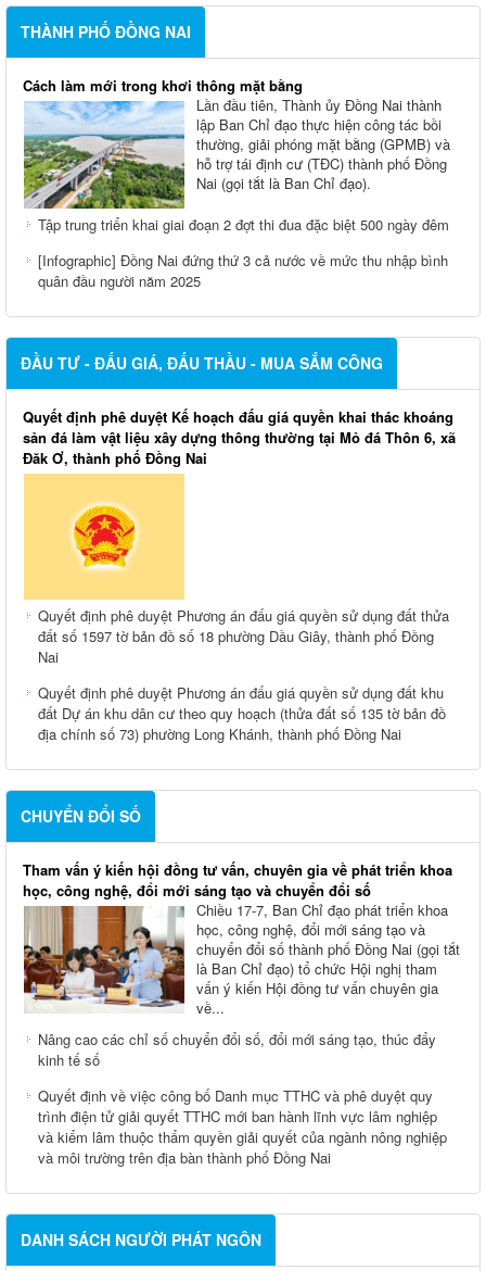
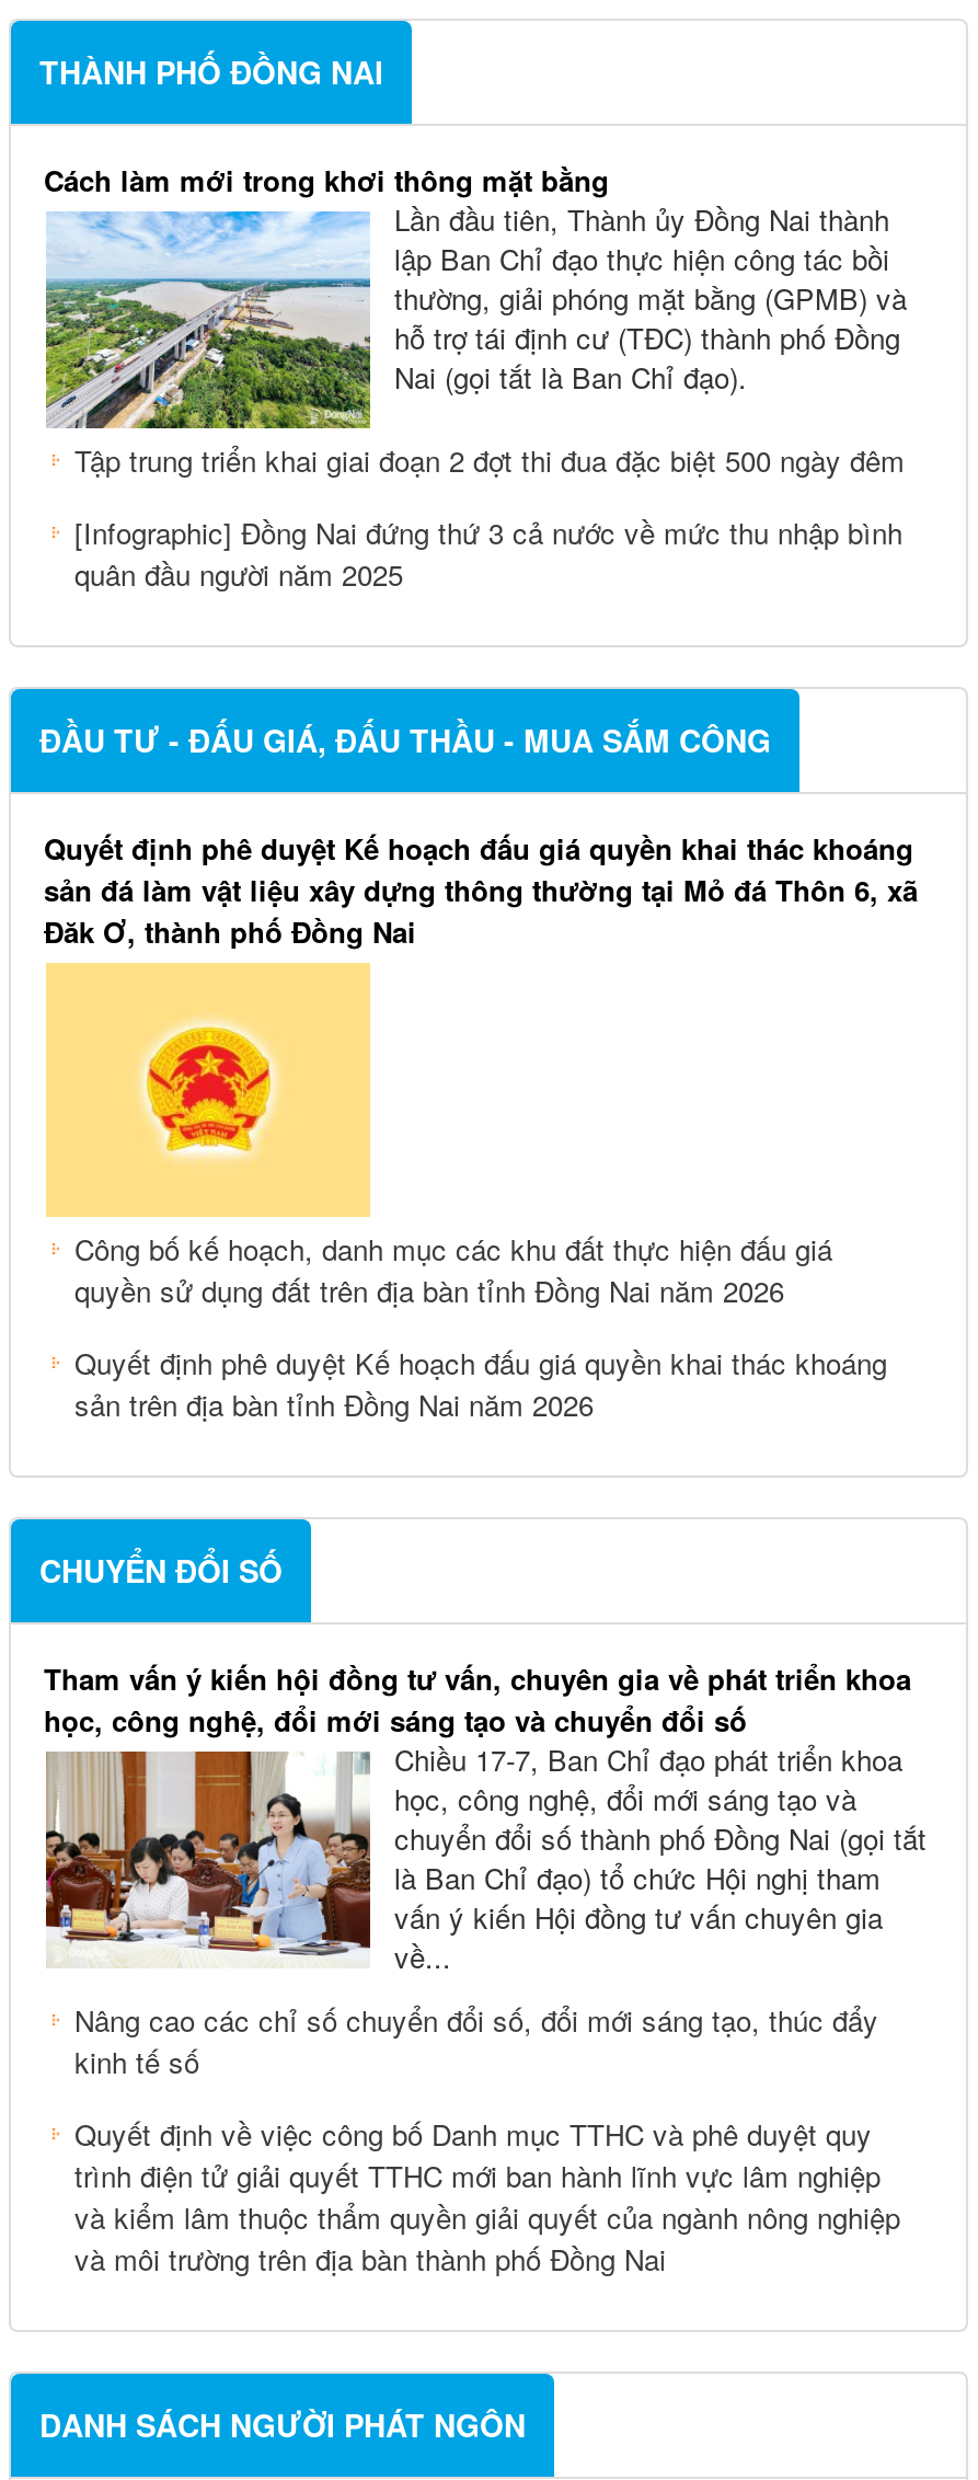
- Quyết định phê duyệt Phương án đấu giá quyền sử dụng đất thửa
- đất số 1597 tờ bản đồ số 18 phường Dầu Giây, thành phố Đồng
- Nai
+ Công bố kế hoạch, danh mục các khu đất thực hiện đấu giá
+ quyền sử dụng đất trên địa bàn tỉnh Đồng Nai năm 2026

- Quyết định phê duyệt Phương án đấu giá quyền sử dụng đất khu
- đất Dự án khu dân cư theo quy hoạch (thửa đất số 135 tờ bản đồ
- địa chính số 73) phường Long Khánh, thành phố Đồng Nai
+ Quyết định phê duyệt Kế hoạch đấu giá quyền khai thác khoáng
+ sản trên địa bàn tỉnh Đồng Nai năm 2026
